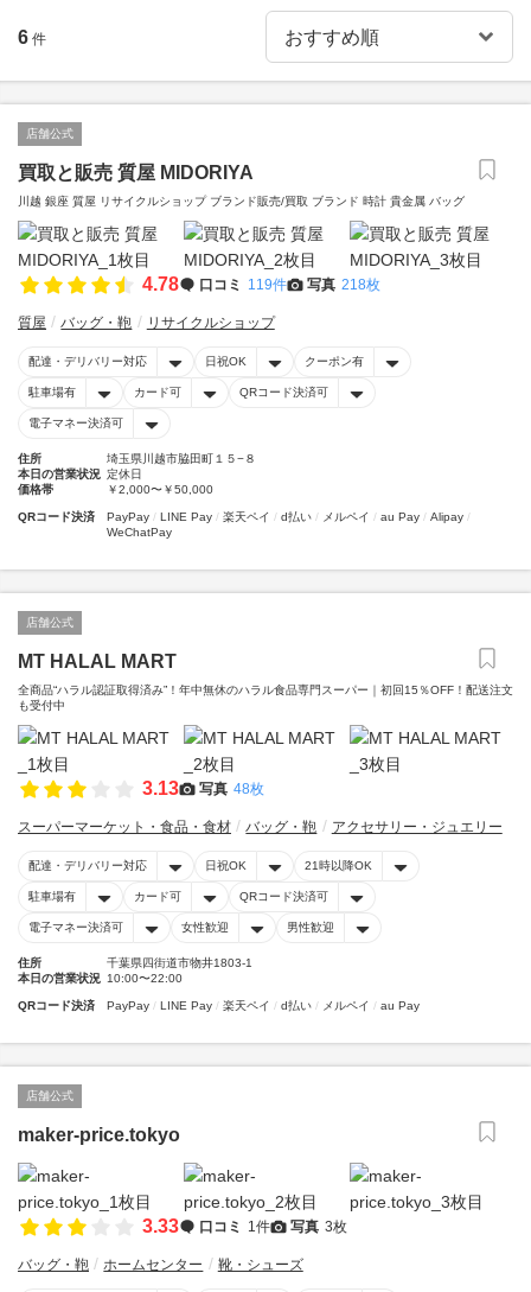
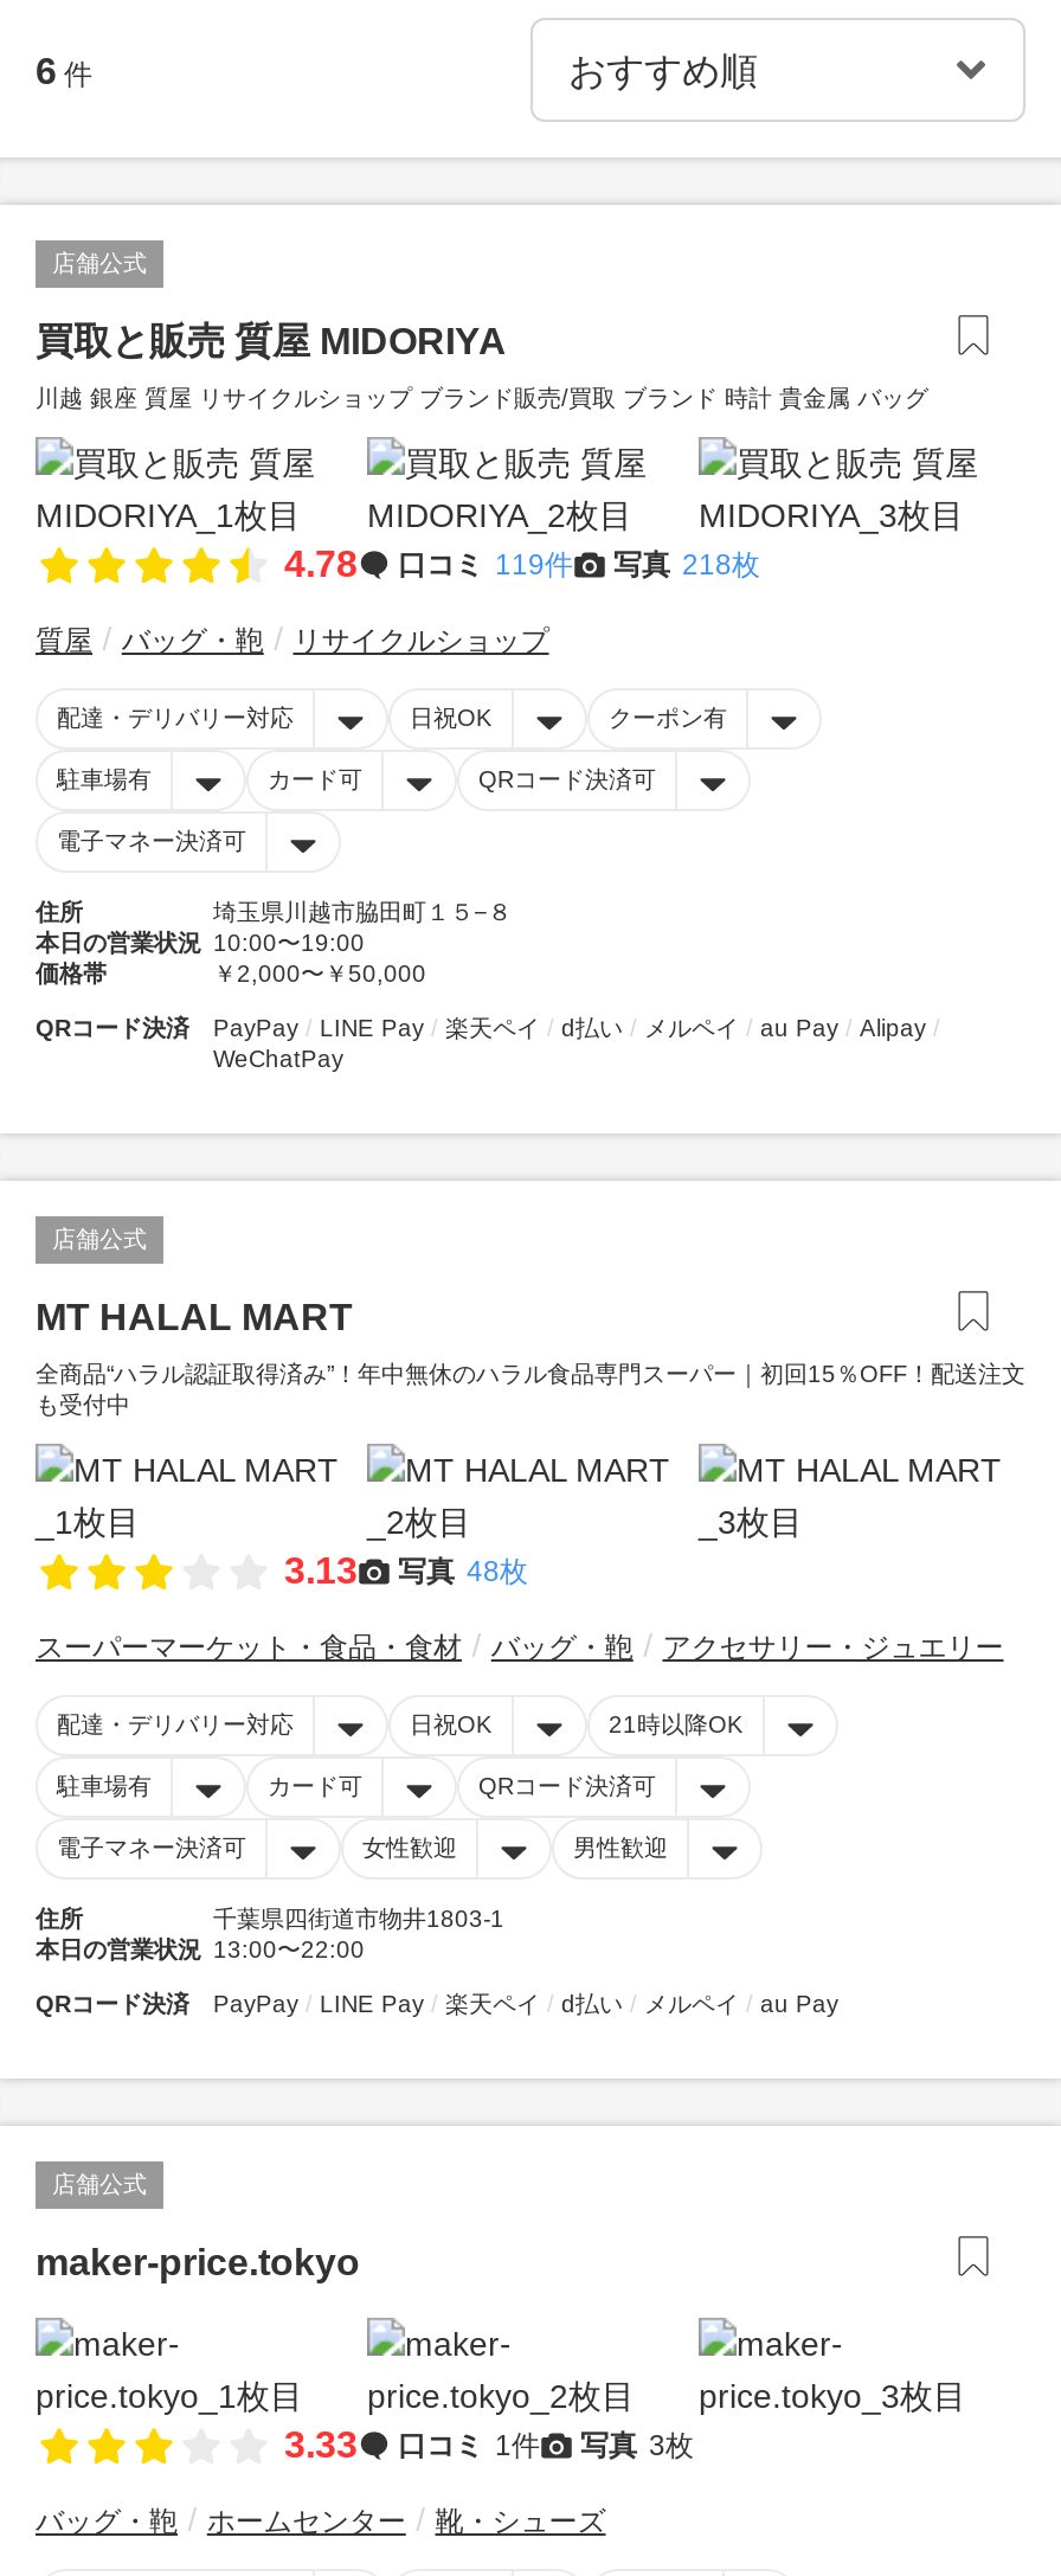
- 本日の営業状況 定休日
+ 本日の営業状況 10:00〜19:00

- 本日の営業状況 10:00〜22:00
+ 本日の営業状況 13:00〜22:00
